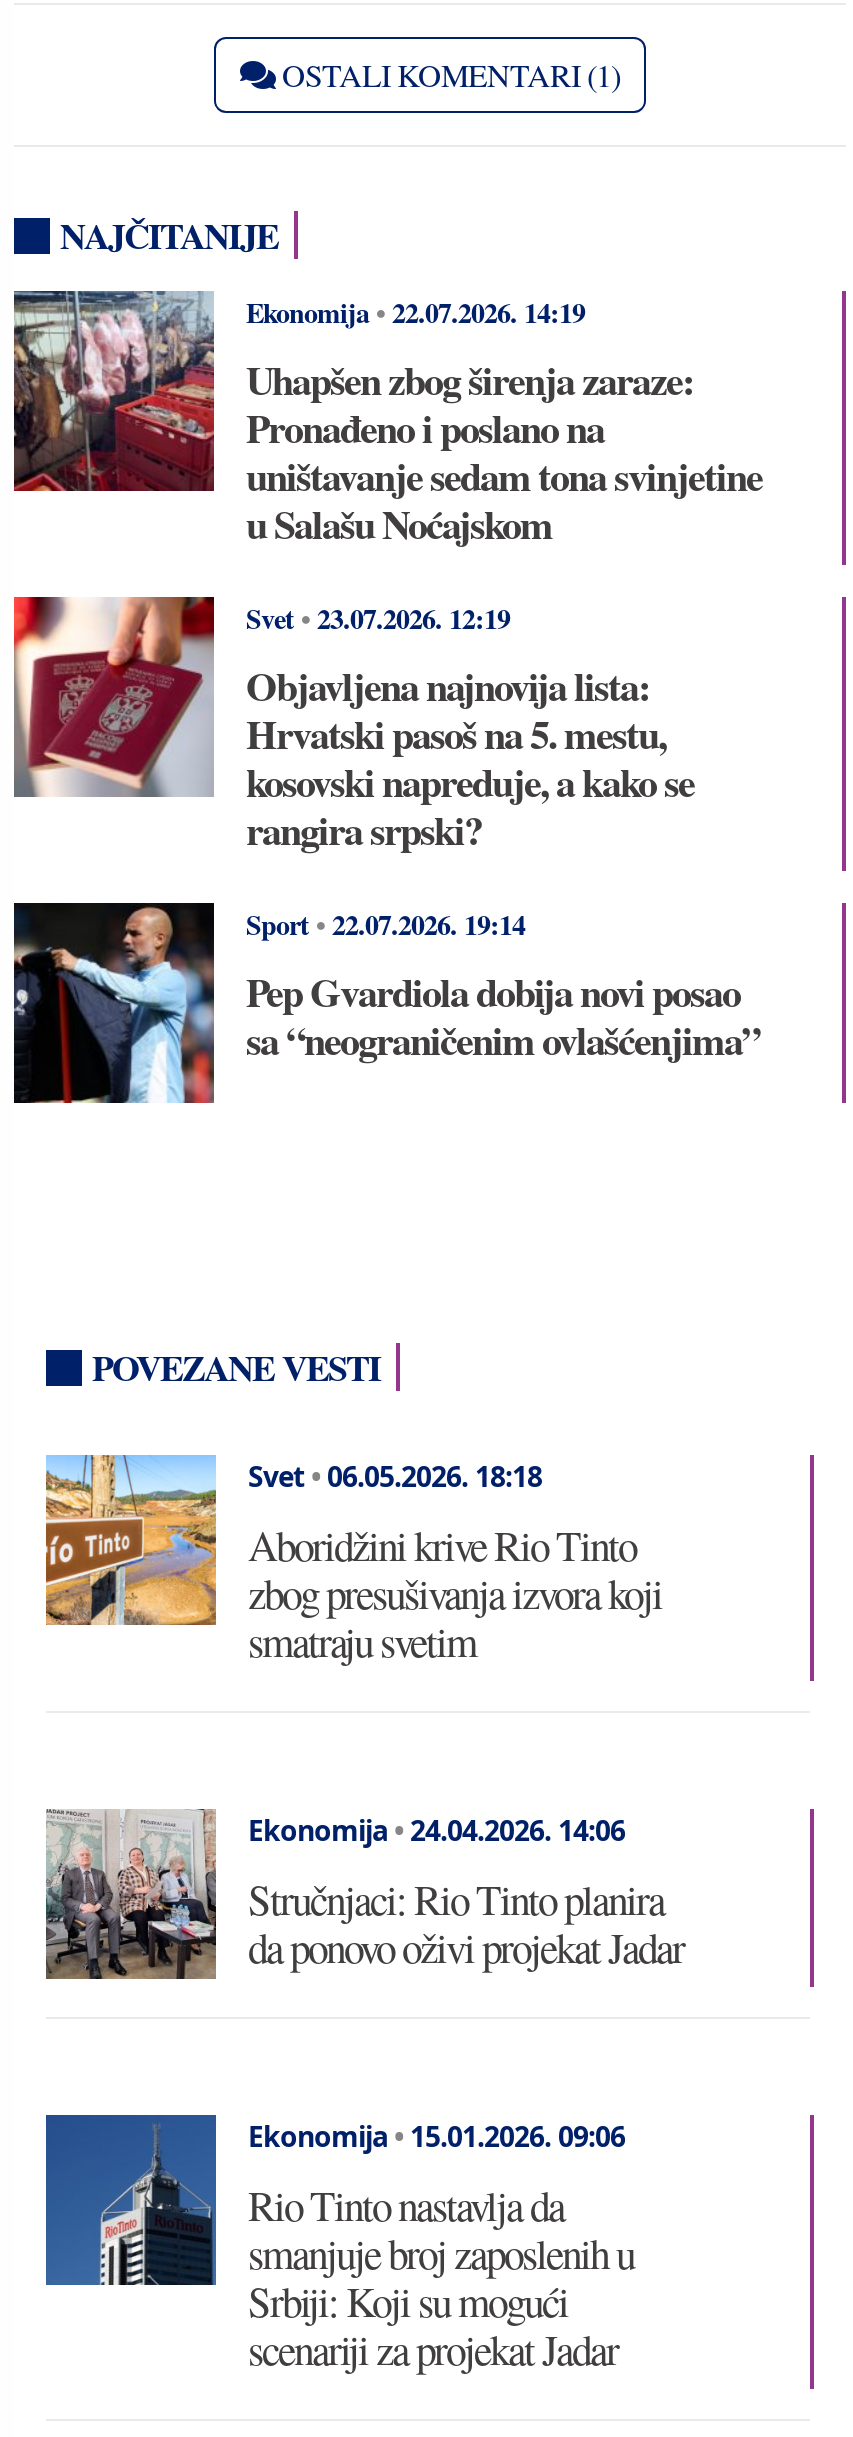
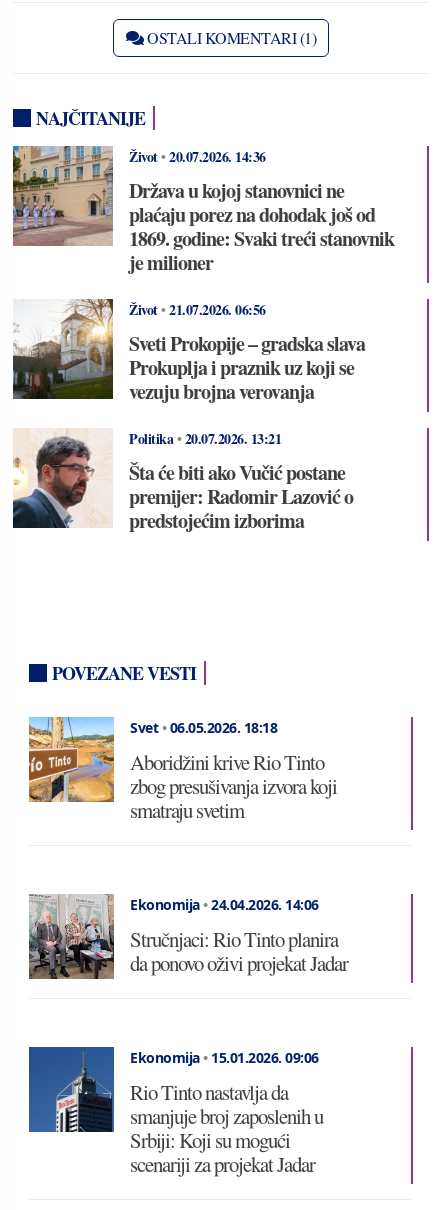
- [image]
- Ekonomija •22.07.2026. 14:19
- Uhapšen zbog širenja zaraze:
- Pronađeno i poslano na
- uništavanje sedam tona svinjetine
- u Salašu Noćajskom
+ [image]
+ Život •20.07.2026. 14:36
+ Država u kojoj stanovnici ne
+ plaćaju porez na dohodak još od
+ 1869. godine: Svaki treći stanovnik
+ je milioner

- [image]
- Svet •23.07.2026. 12:19
- Objavljena najnovija lista:
- Hrvatski pasoš na 5. mestu,
- kosovski napreduje, a kako se
- rangira srpski?
+ [image]
+ Život • 21.07.2026. 06:56
+ Sveti Prokopije – gradska slava
+ Prokuplja i praznik uz koji se
+ vezuju brojna verovanja

- [image]
- Sport •22.07.2026. 19:14
- Pep Gvardiola dobija novi posao
- sa “neograničenim ovlašćenjima”
+ [image]
+ Politika • 20.07.2026. 13:21
+ Šta će biti ako Vučić postane
+ premijer: Radomir Lazović o
+ predstojećim izborima
